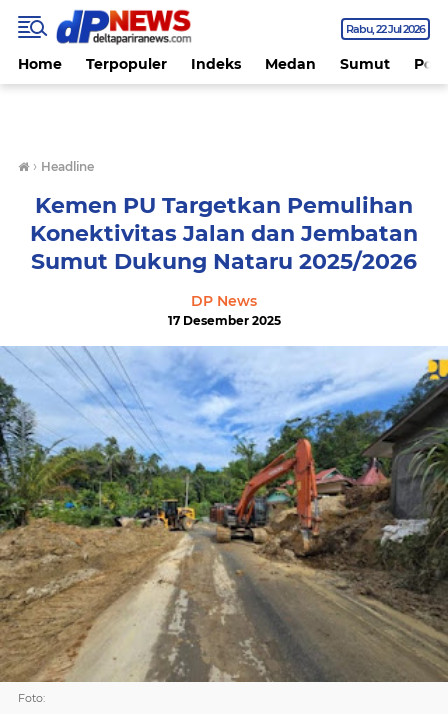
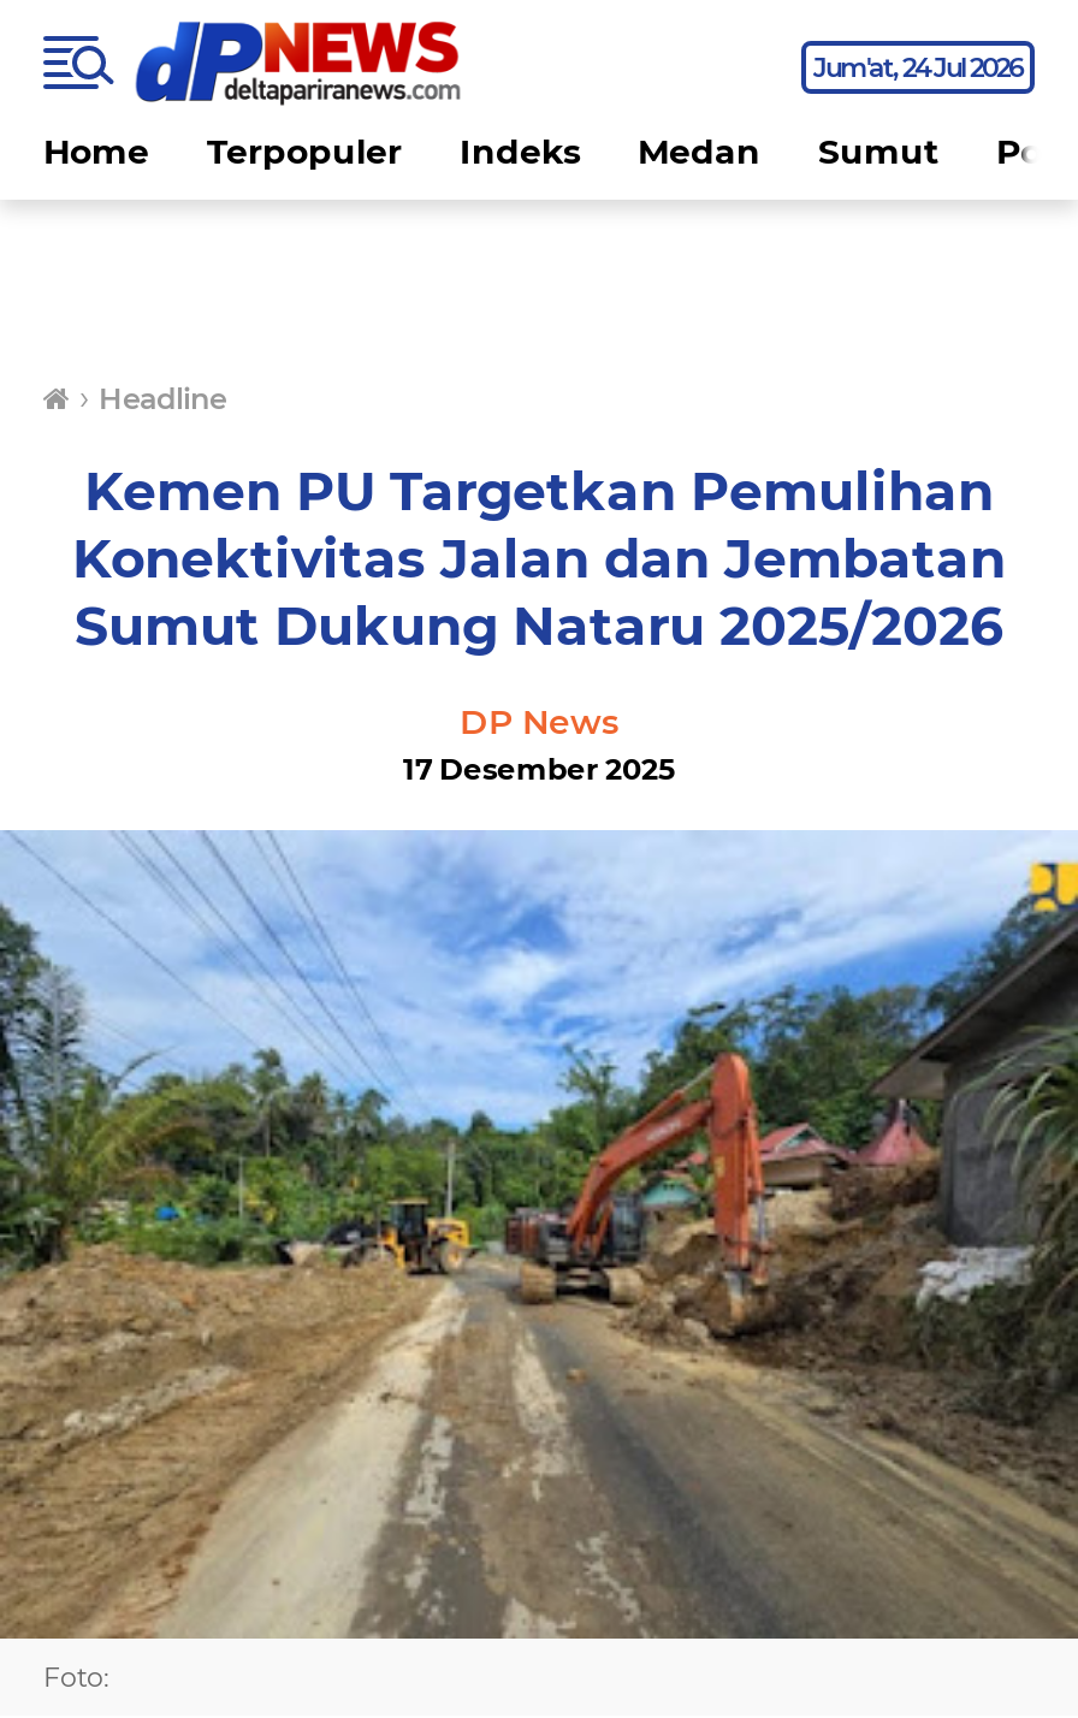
- Rabu 22 Jul 2026
+ Jum'at 24 Jul 2026
